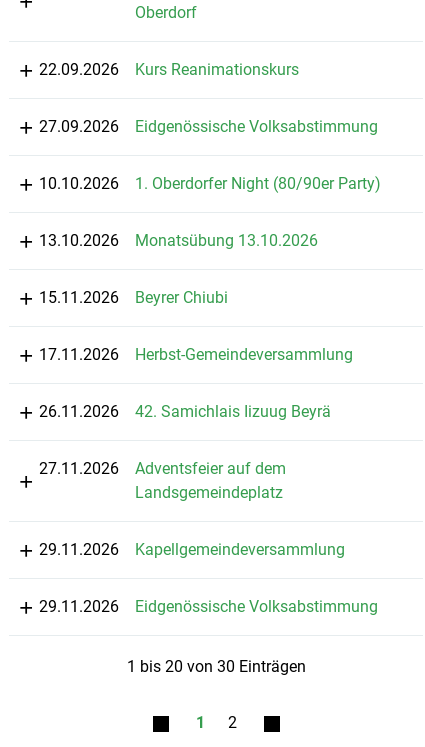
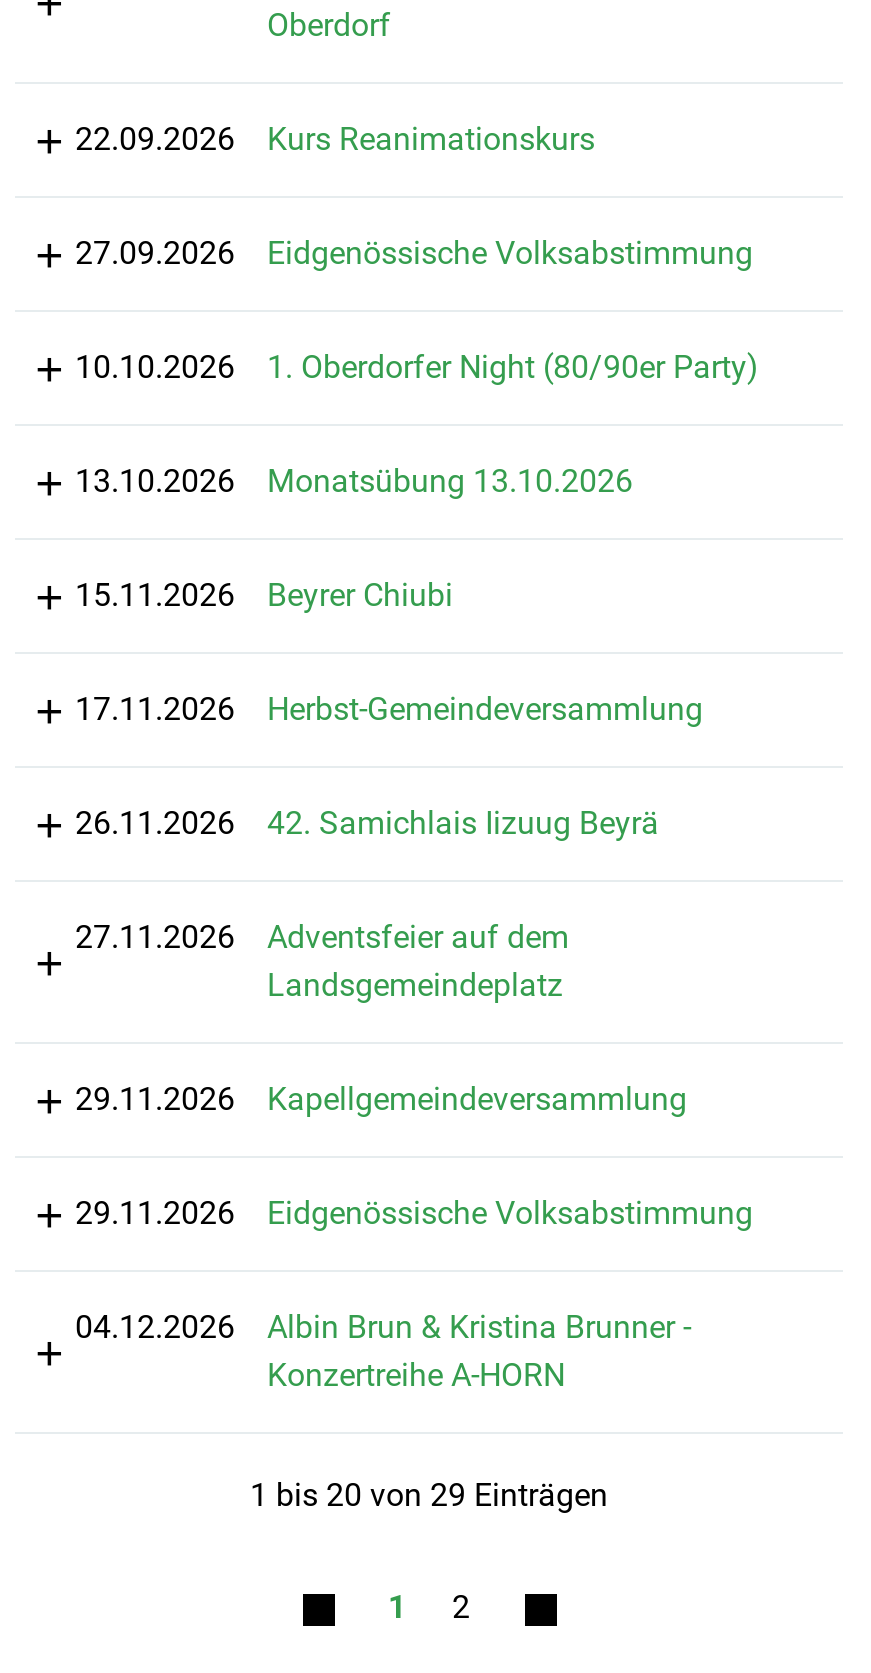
- 1 bis 20 von 30 Einträgen
+ 04.12.2026
+ Albin Brun & Kristina Brunner -
+ Konzertreihe A-HORN
+ 1 bis 20 von 29 Einträgen
